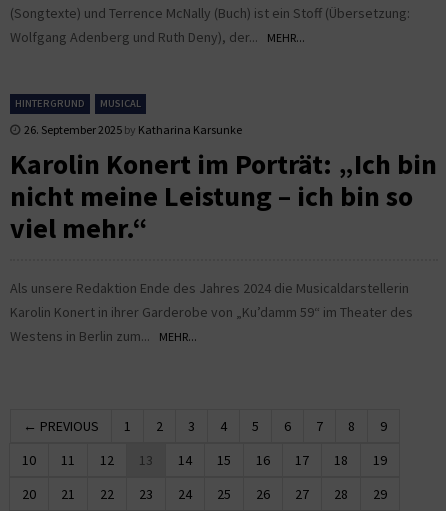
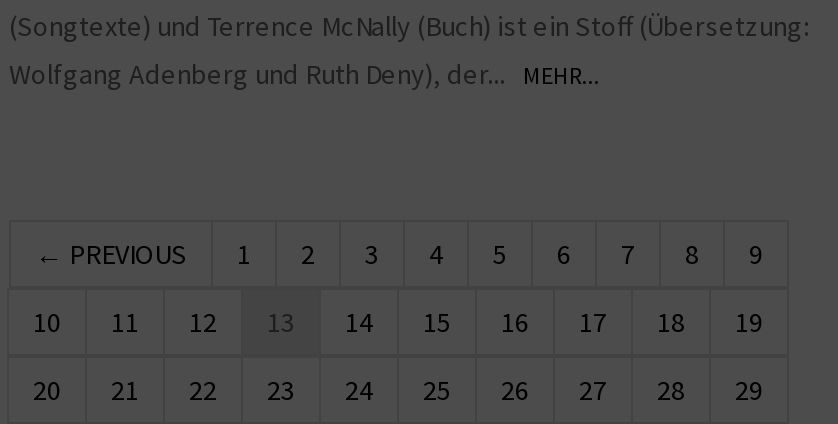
- HINTERGRUND
- MUSICAL
- 26. September 2025 by Katharina Karsunke
- Karolin Konert im Porträt: „Ich bin
- nicht meine Leistung – ich bin so
- viel mehr.“
- Als unsere Redaktion Ende des Jahres 2024 die Musicaldarstellerin
- Karolin Konert in ihrer Garderobe von „Ku’damm 59“ im Theater des
- Westens in Berlin zum... MEHR...
